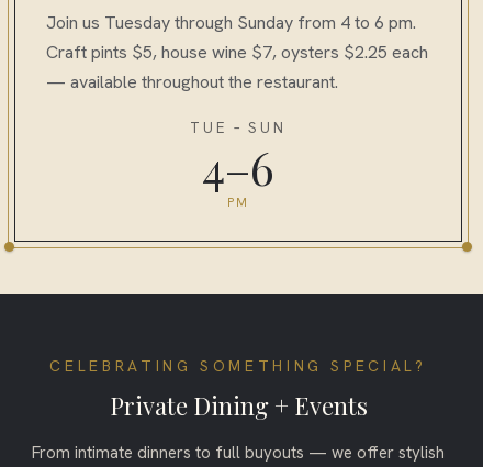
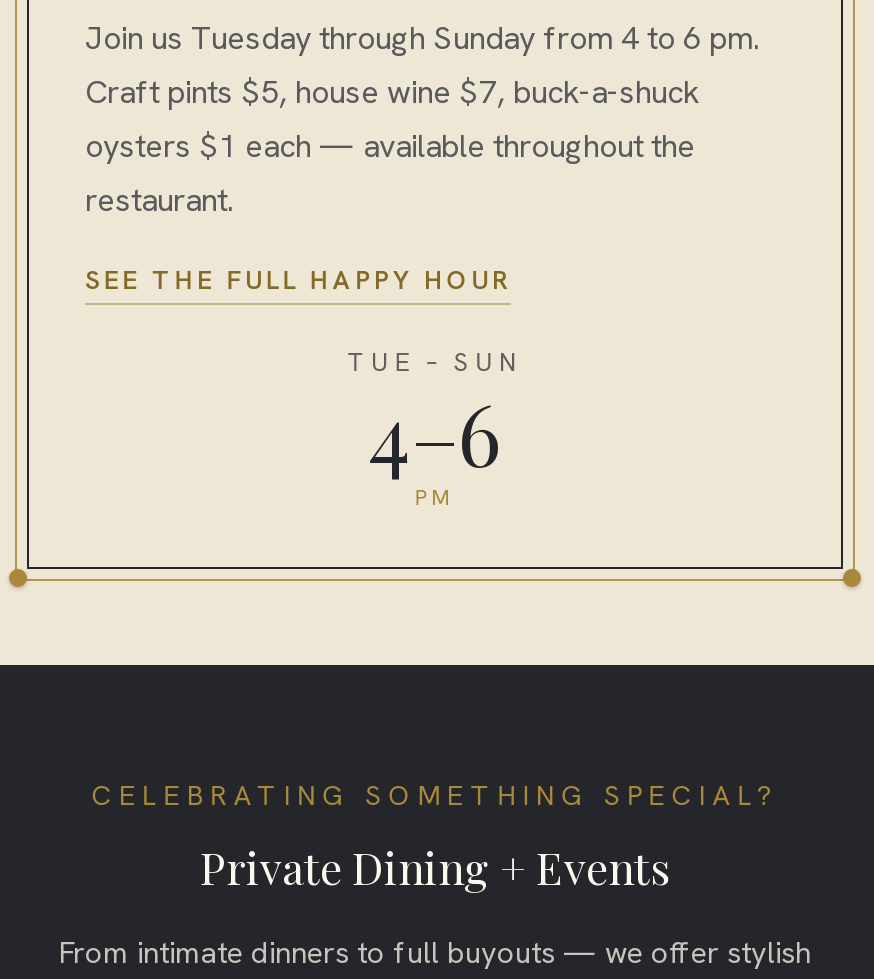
- Craft pints $5, house wine $7, oysters $2.25 each
- — available throughout the restaurant.
+ Craft pints $5, house wine $7, buck-a-shuck
+ oysters $1 each — available throughout the
+ restaurant.
+ SEE THE FULL HAPPY HOUR
